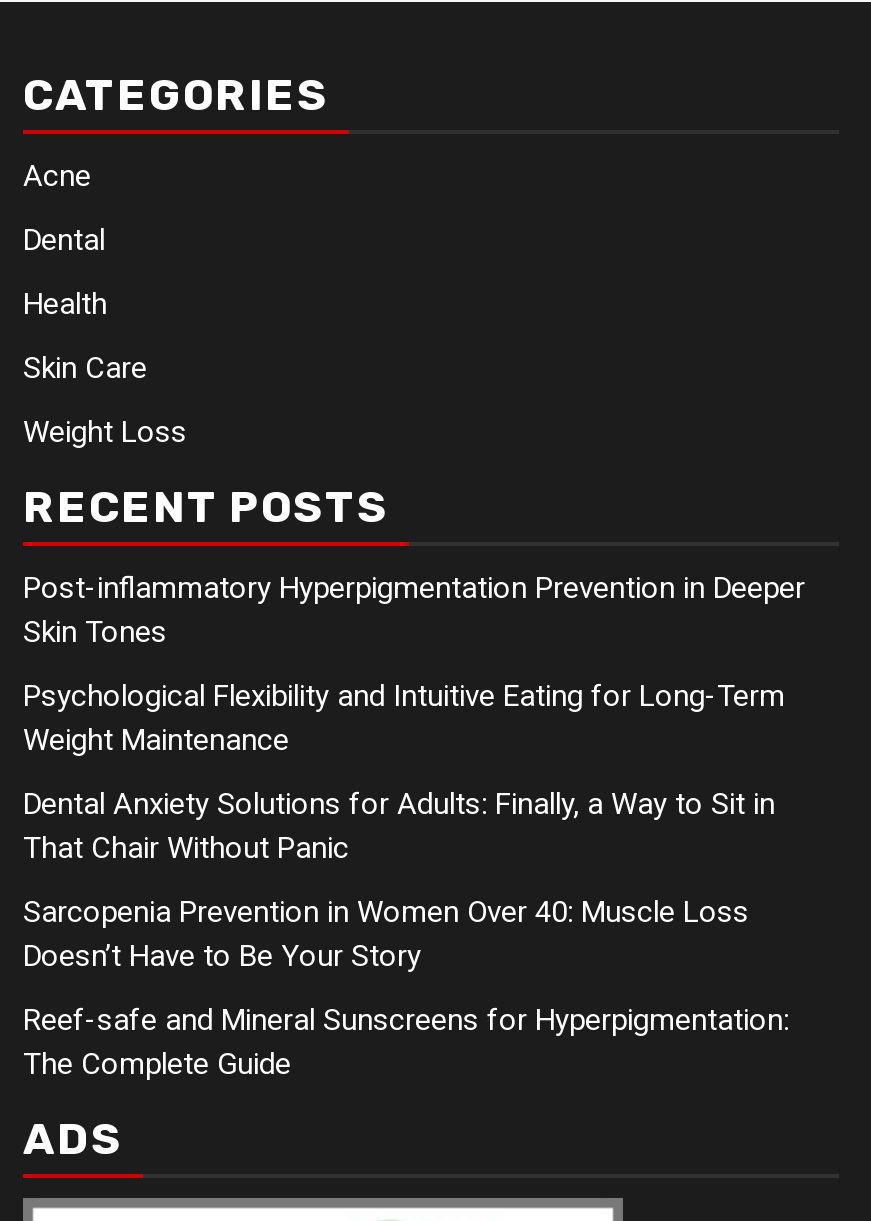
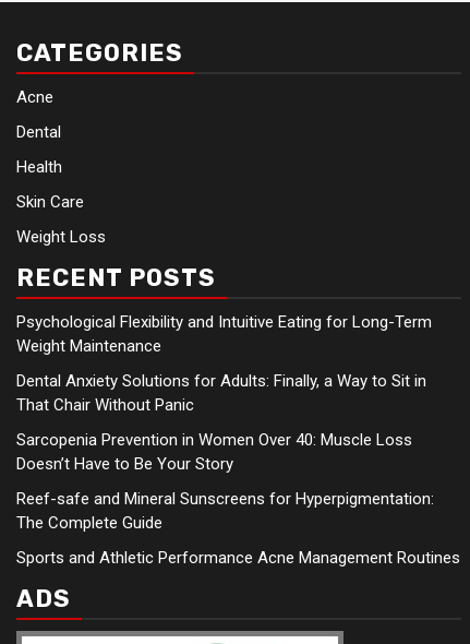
- Post-inflammatory Hyperpigmentation Prevention in Deeper
- Skin Tones

moved up: Psychological Flexibility and Intuitive Eating for Long-Term | Weight Maintenance | Dental Anxiety Solutions for Adults: Finally, a Way to Sit in | That Chair Without Panic | Sarcopenia Prevention in Women Over 40: Muscle Loss | Doesn’t Have to Be Your Story | Reef-safe and Mineral Sunscreens for Hyperpigmentation: | The Complete Guide

+ Sports and Athletic Performance Acne Management Routines
